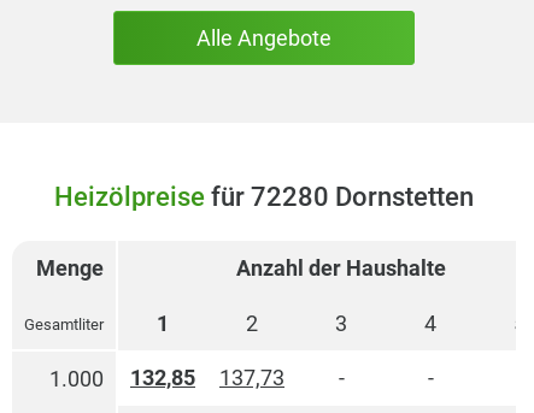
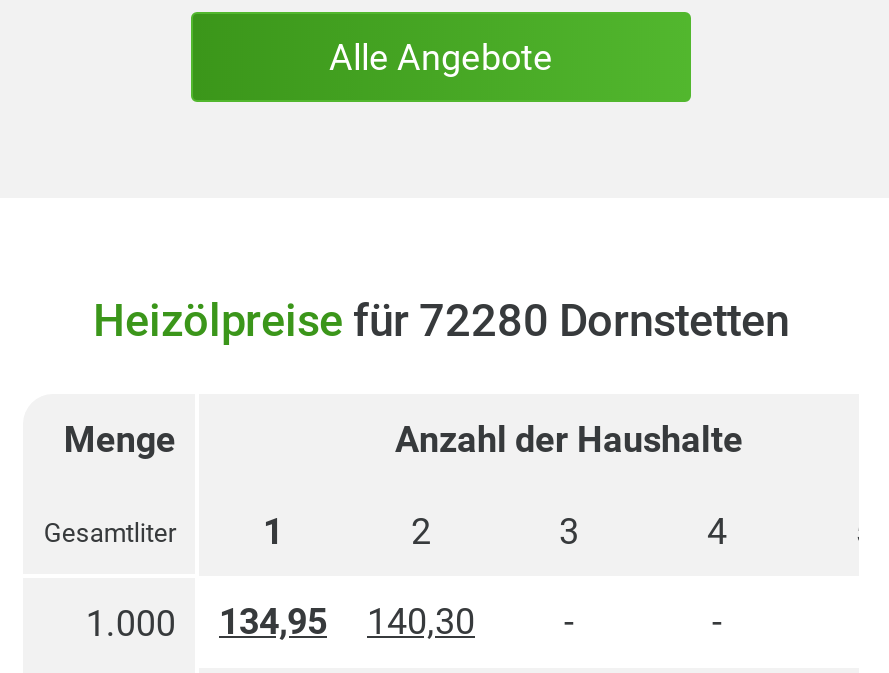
- 132,85
+ 134,95

- 137,73
+ 140,30
